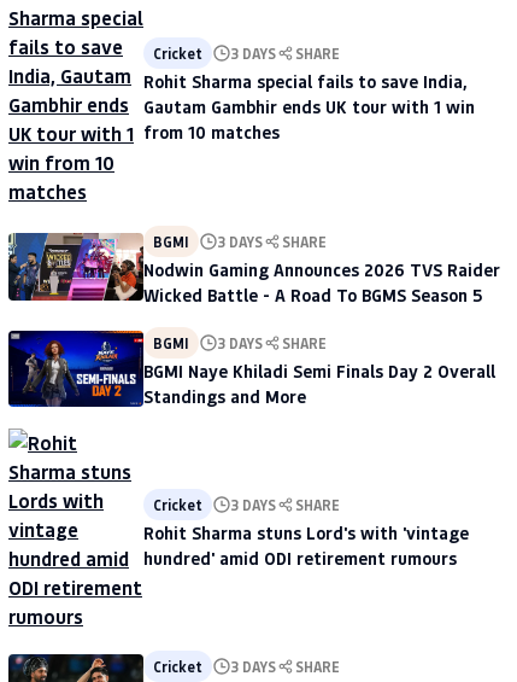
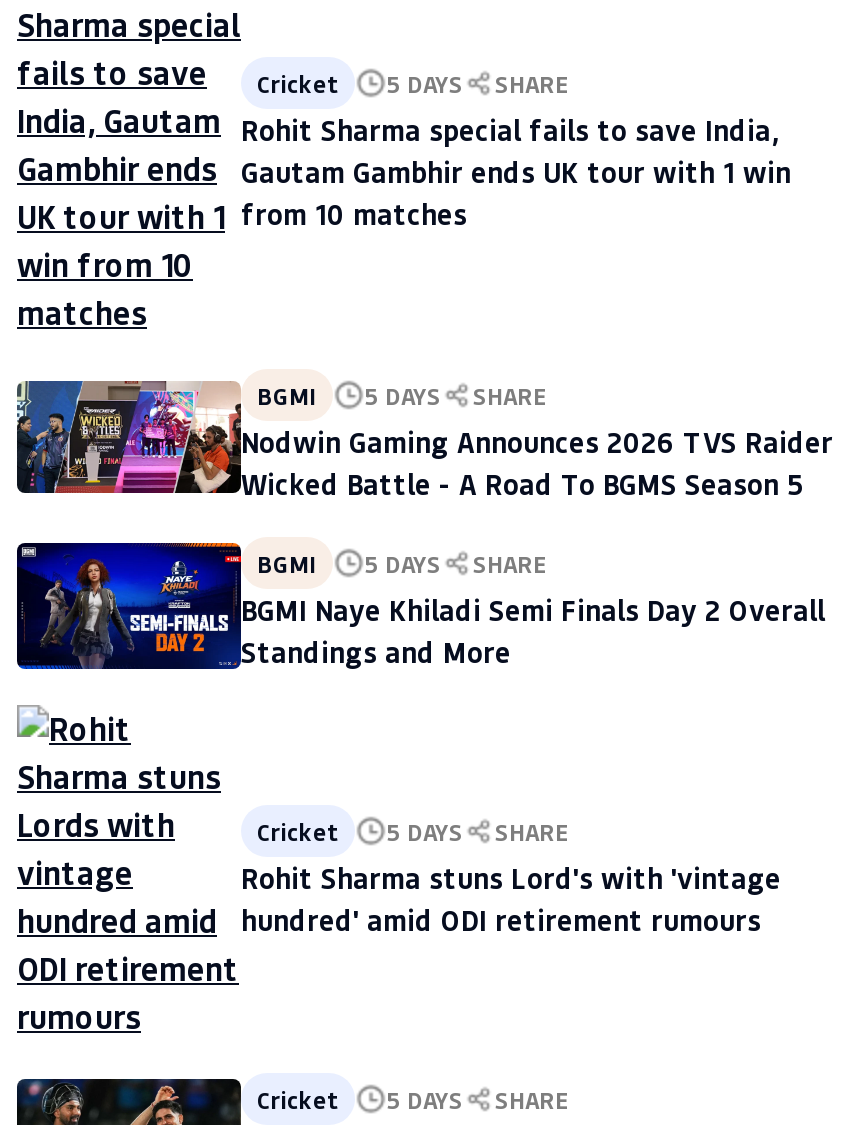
- Cricket 3 DAYS SHARE
+ Cricket 5 DAYS SHARE

- BGMI 3 DAYS SHARE
+ BGMI 5 DAYS SHARE

- BGMI 3 DAYS SHARE
+ BGMI 5 DAYS SHARE

- Cricket 3 DAYS SHARE
+ Cricket 5 DAYS SHARE

- Cricket 3 DAYS SHARE
+ Cricket 5 DAYS SHARE
